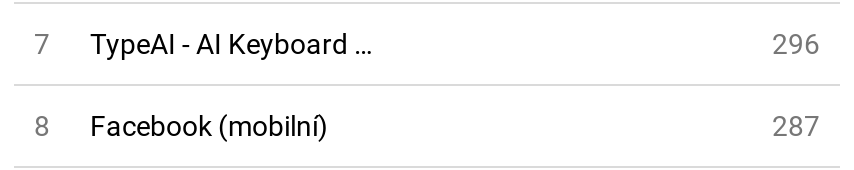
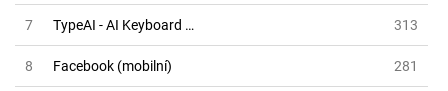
- 296
+ 313

- 287
+ 281
